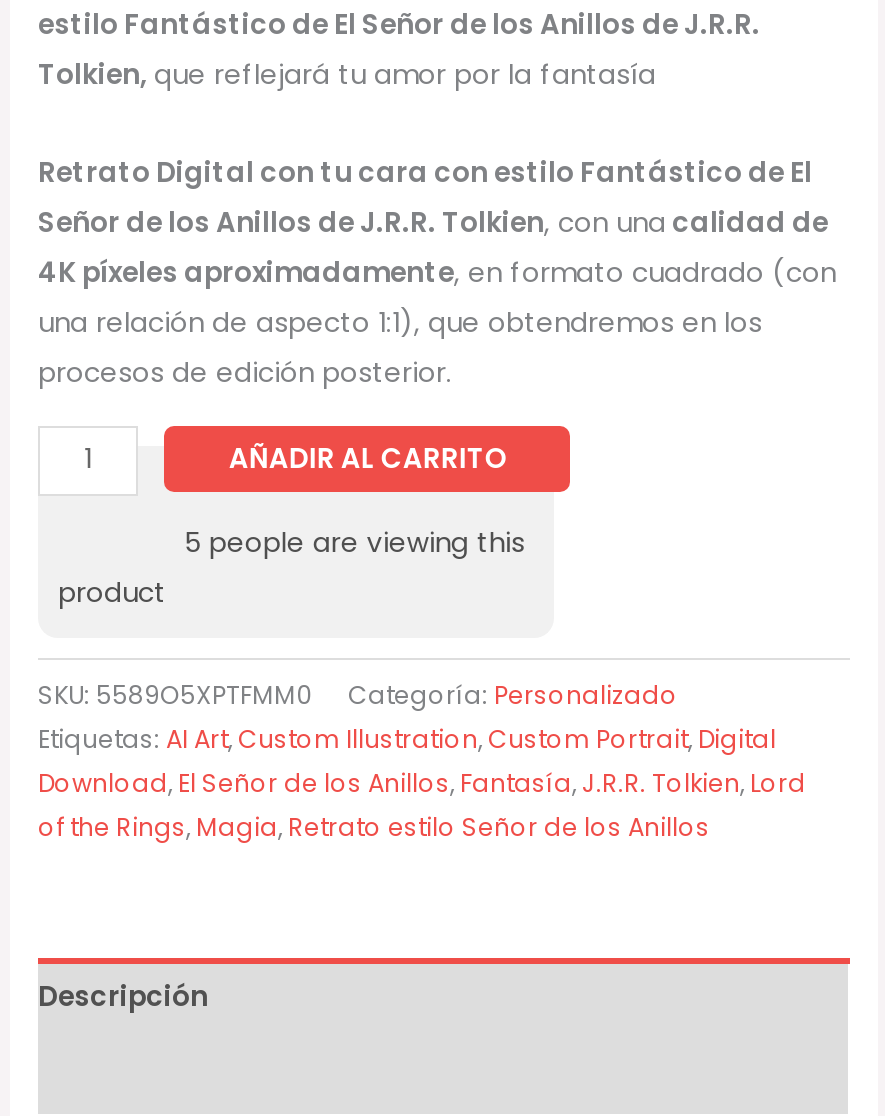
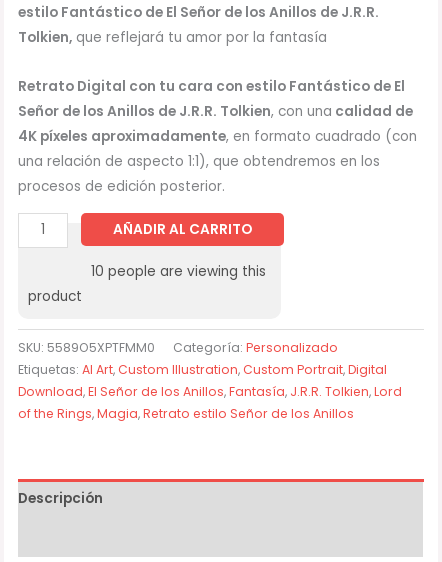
- 5 people are viewing this
+ 10 people are viewing this
